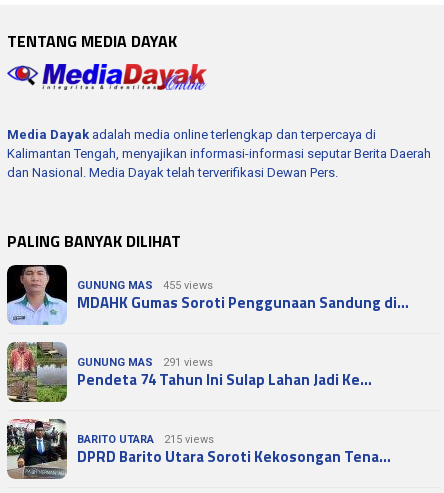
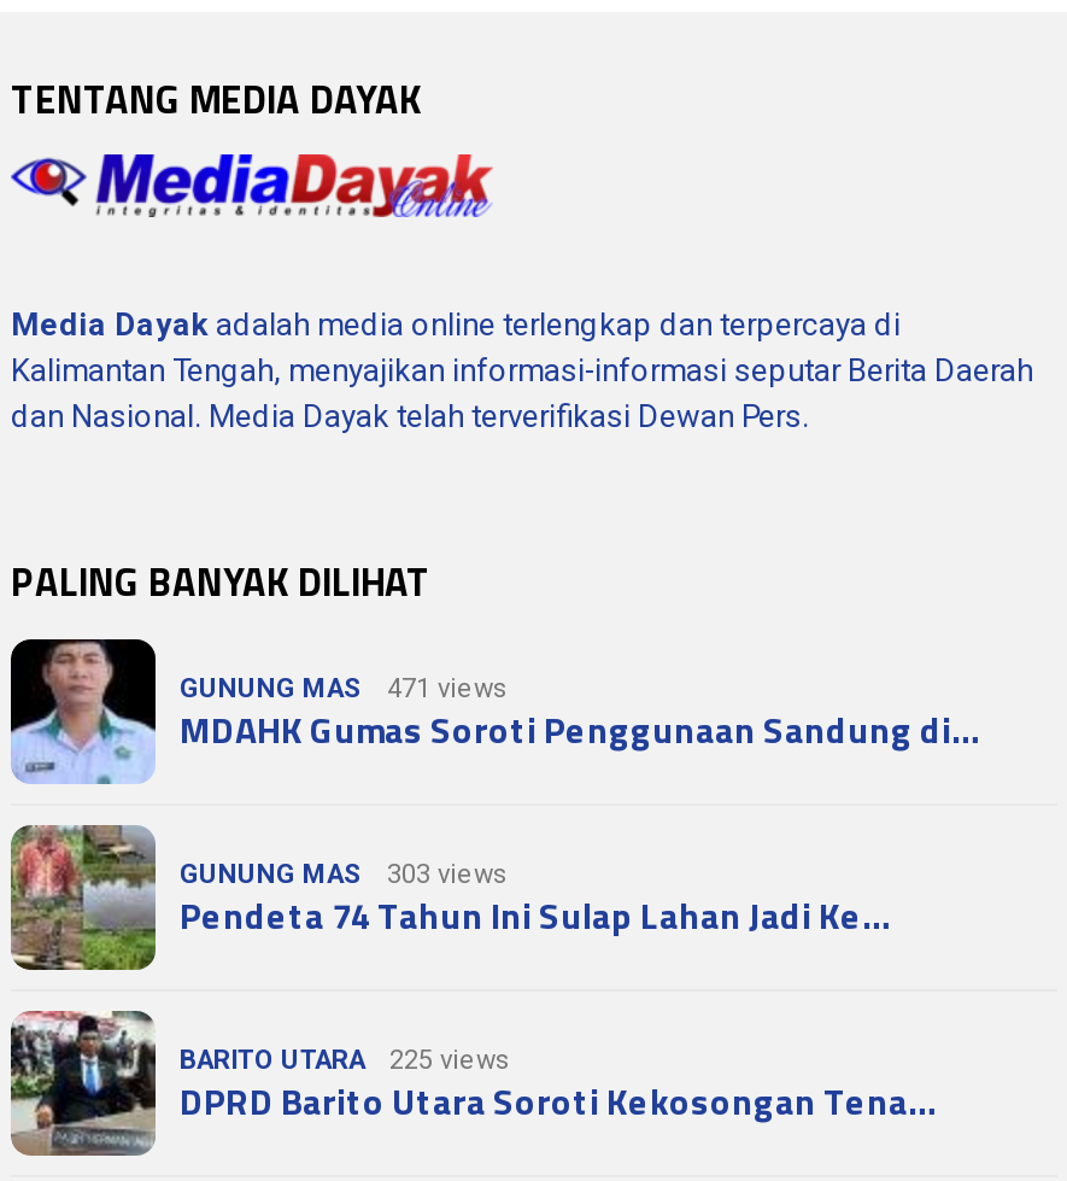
- GUNUNG MAS 455 views
+ GUNUNG MAS 471 views

- GUNUNG MAS 291 views
+ GUNUNG MAS 303 views

- BARITO UTARA 215 views
+ BARITO UTARA 225 views
